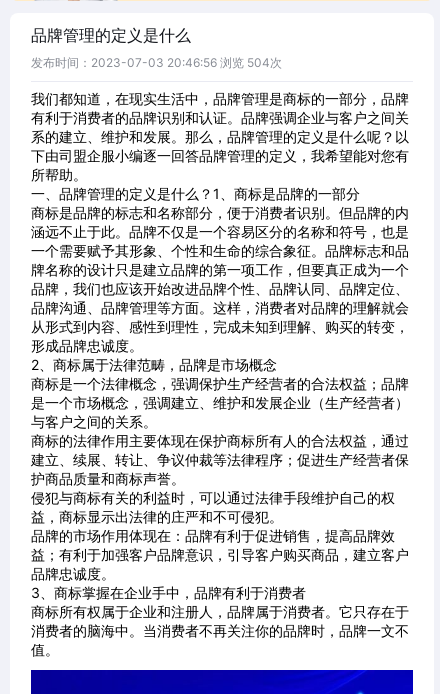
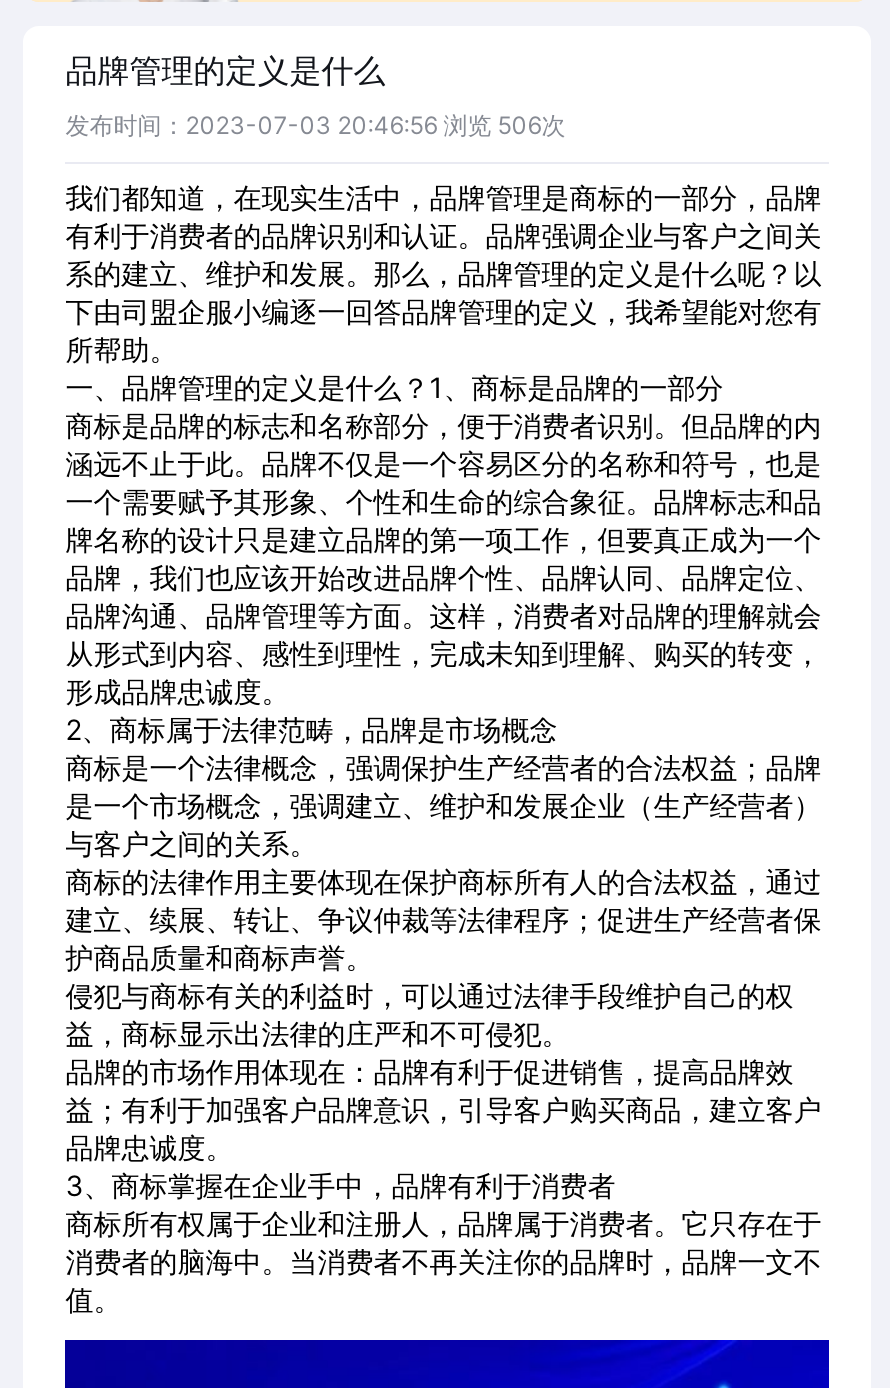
- 发布时间：2023-07-03 20:46:56 浏览 504次
+ 发布时间：2023-07-03 20:46:56 浏览 506次
